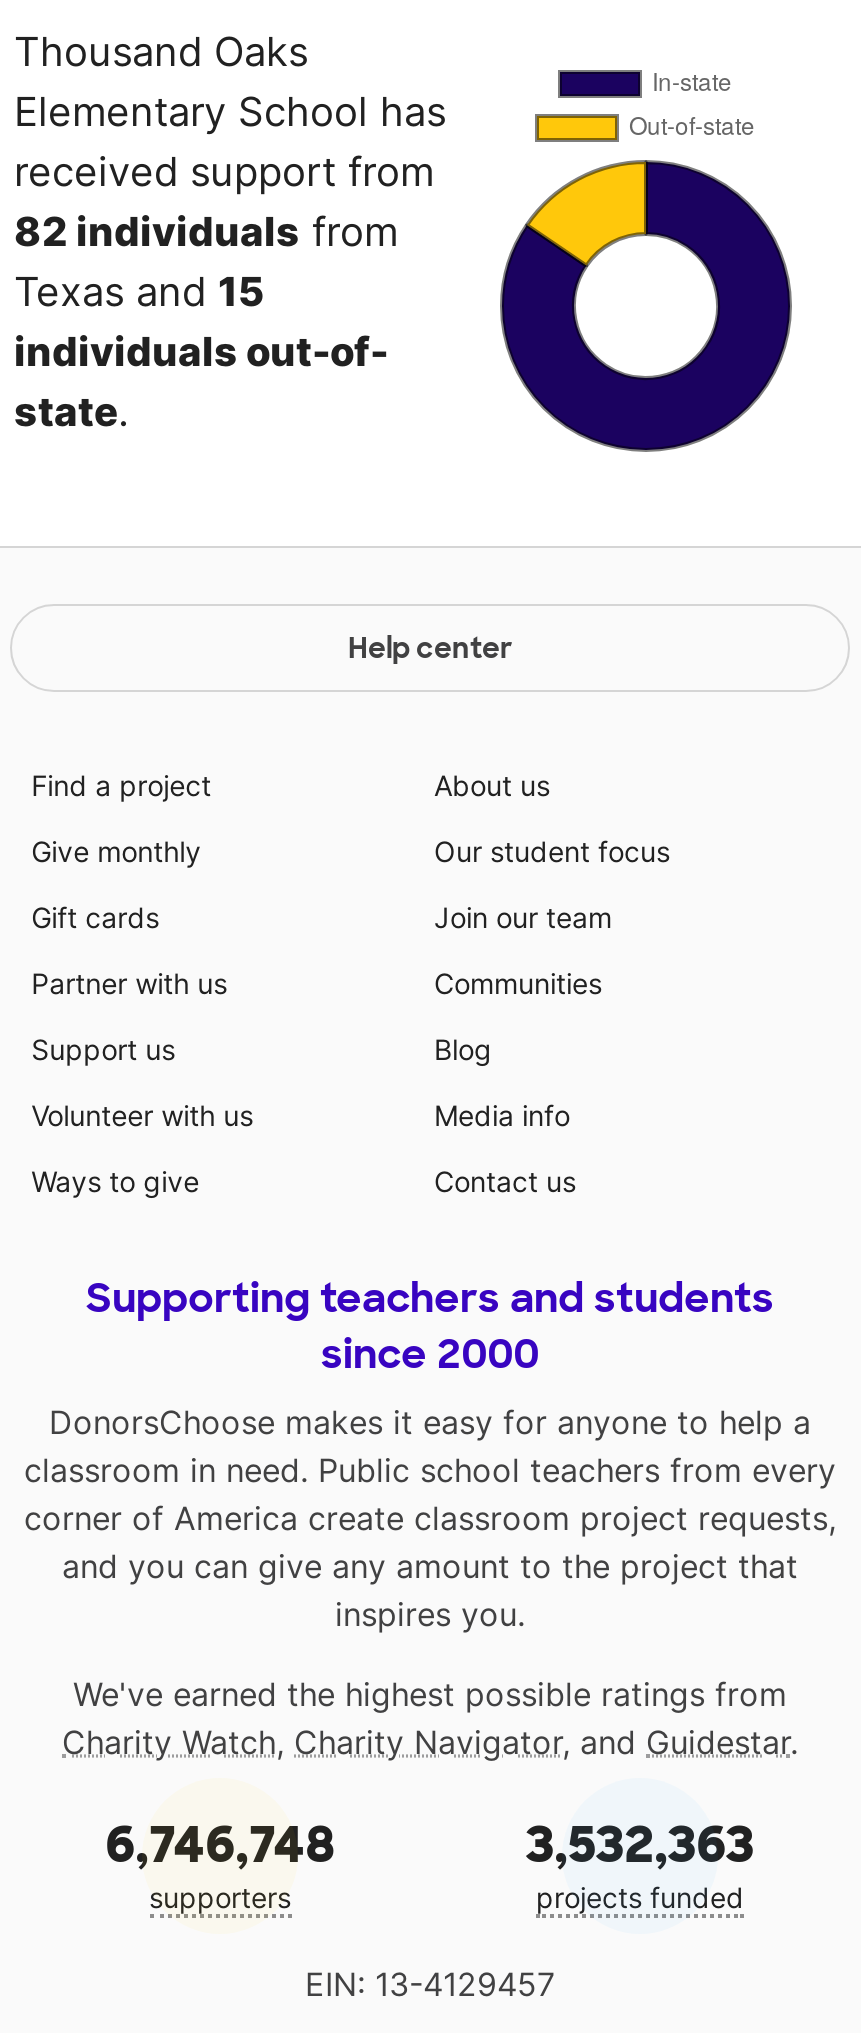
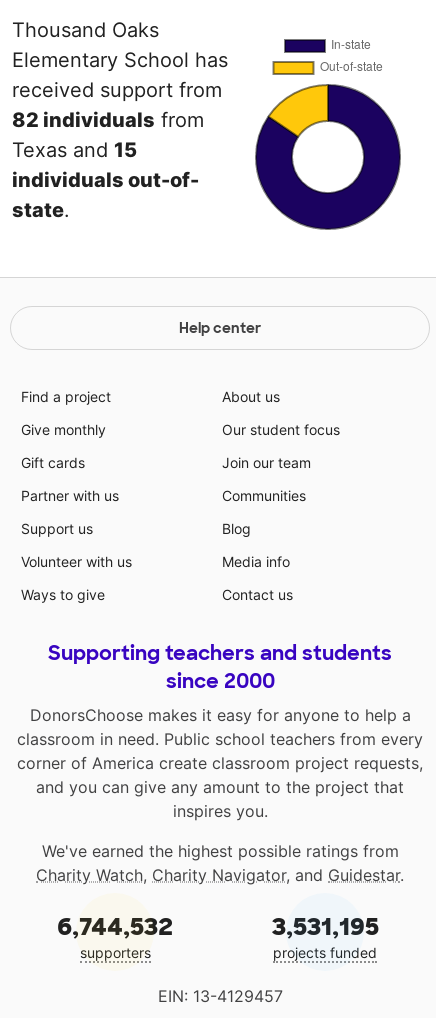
- 6,746,748
+ 6,744,532

- 3,532,363
+ 3,531,195
